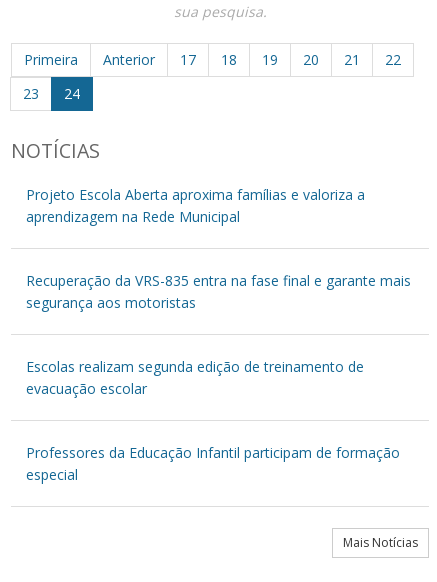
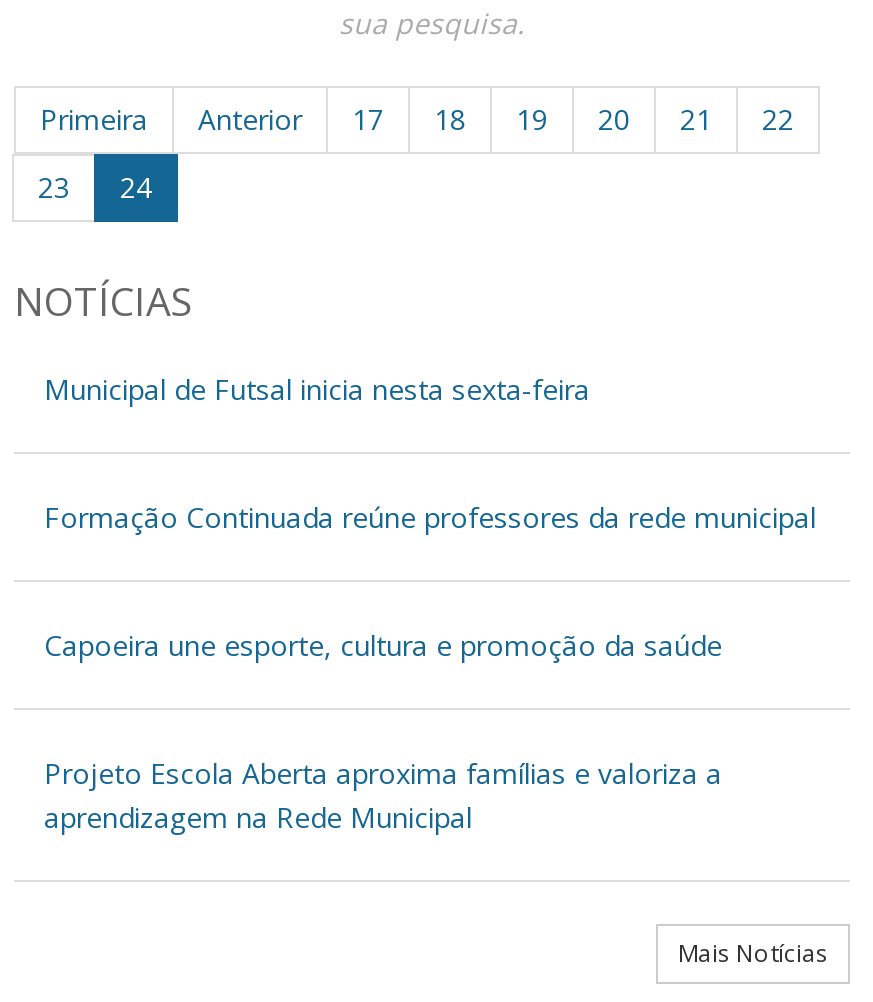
+ Municipal de Futsal inicia nesta sexta-feira
+ Formação Continuada reúne professores da rede municipal
+ Capoeira une esporte, cultura e promoção da saúde

moved down: Projeto Escola Aberta aproxima famílias e valoriza a | aprendizagem na Rede Municipal

- Recuperação da VRS-835 entra na fase final e garante mais
- segurança aos motoristas
- Escolas realizam segunda edição de treinamento de
- evacuação escolar
- Professores da Educação Infantil participam de formação
- especial
